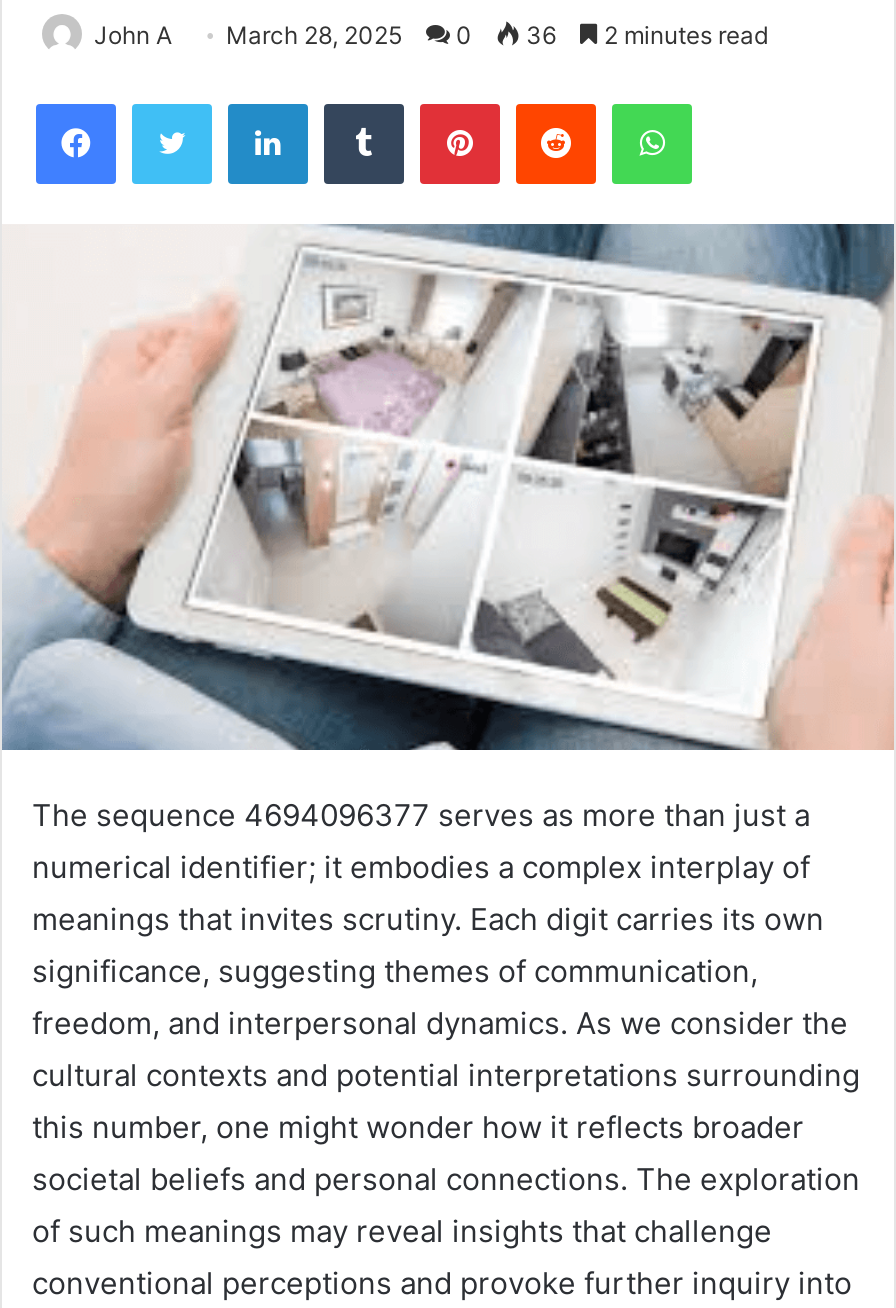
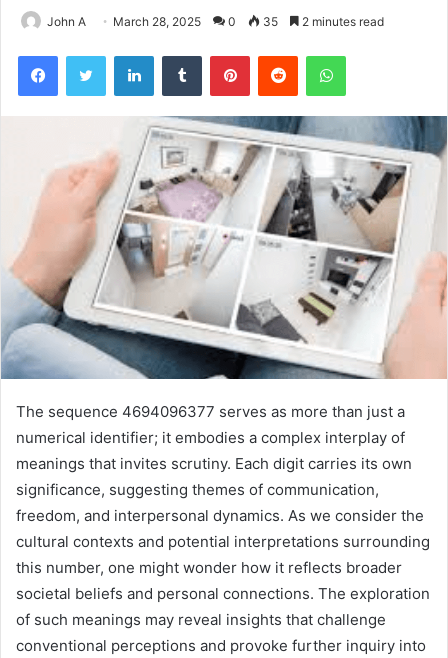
- John A March 28, 2025 0 36 2 minutes read
+ John A March 28, 2025 0 35 2 minutes read
